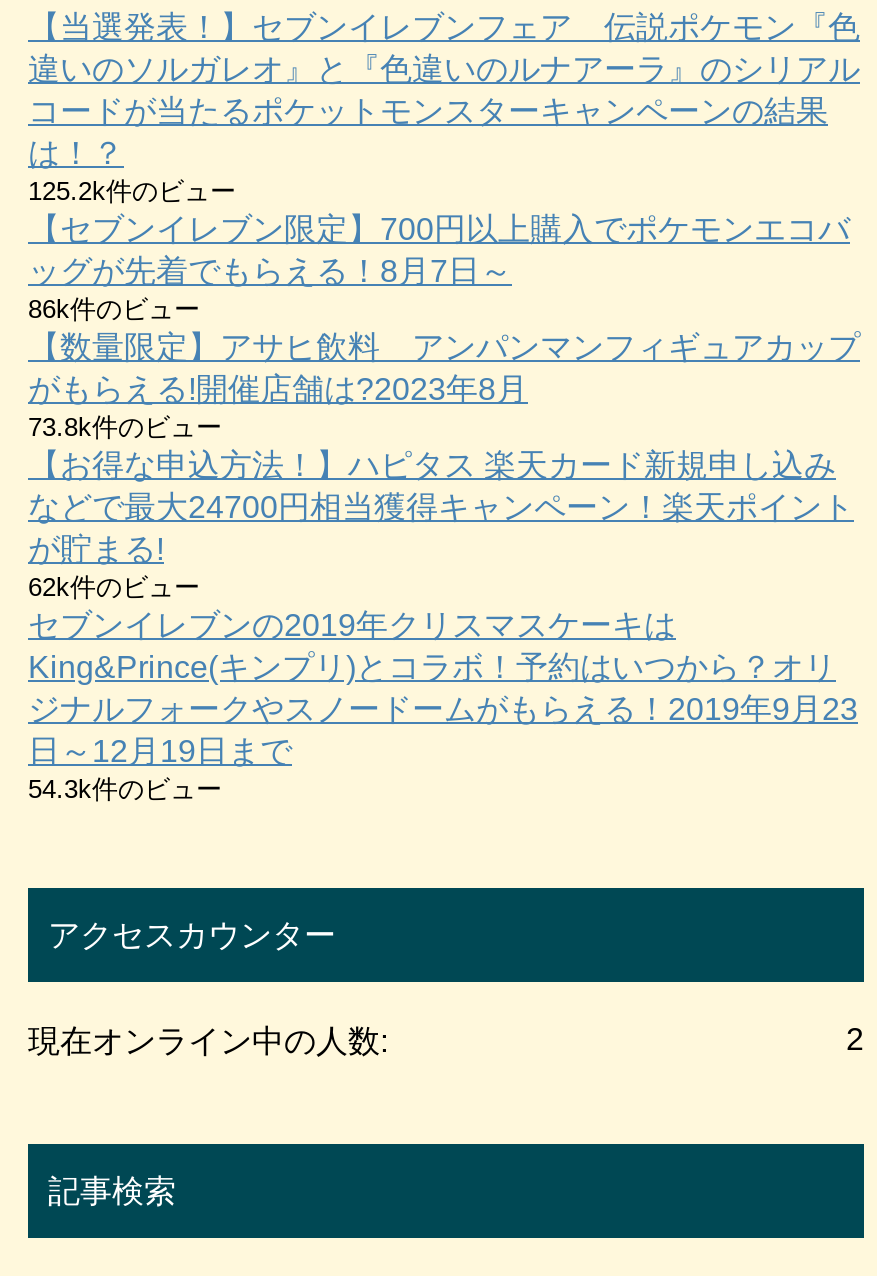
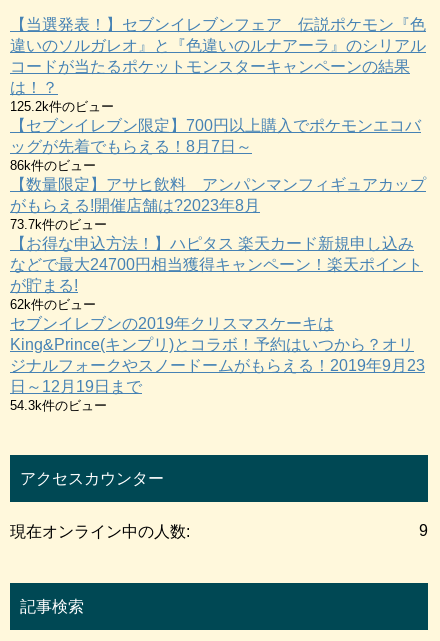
- 73.8k件のビュー
+ 73.7k件のビュー

- 2
+ 9
